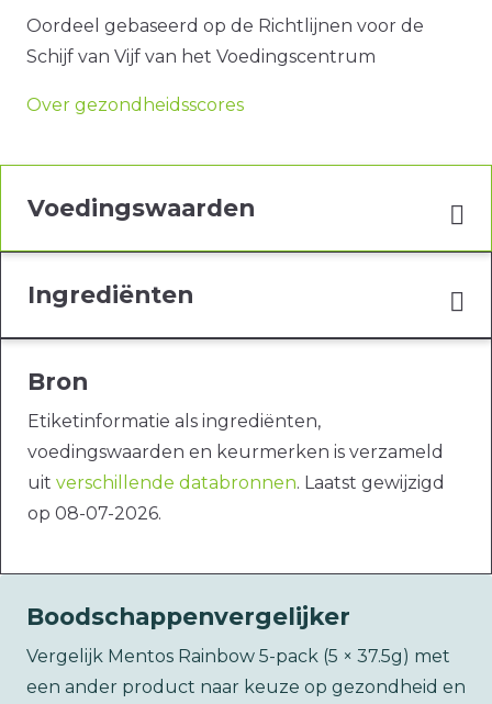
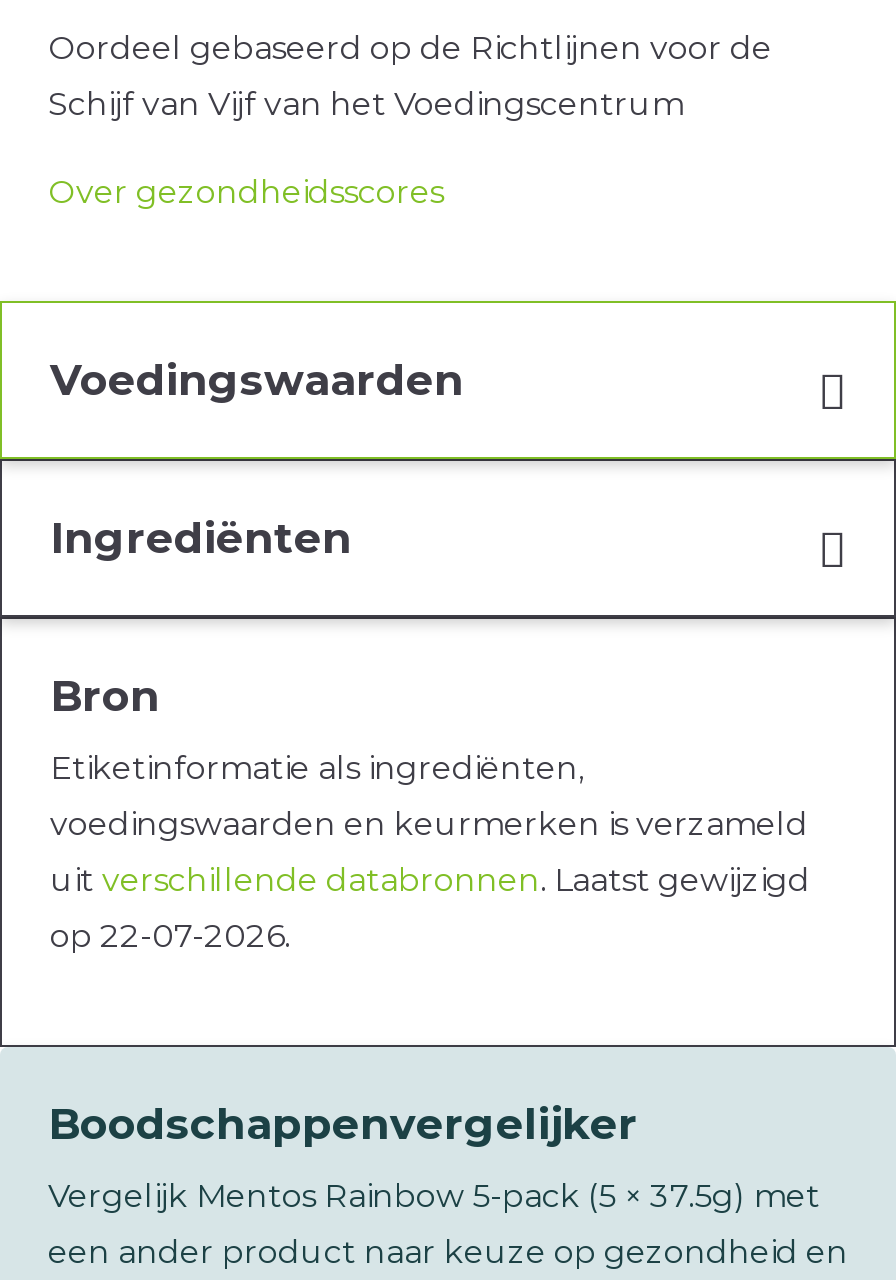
- op 08-07-2026.
+ op 22-07-2026.
